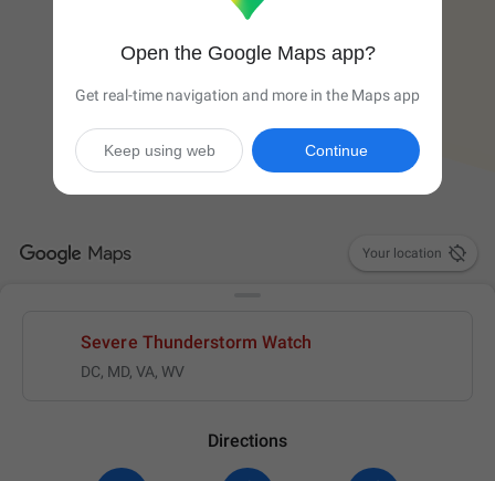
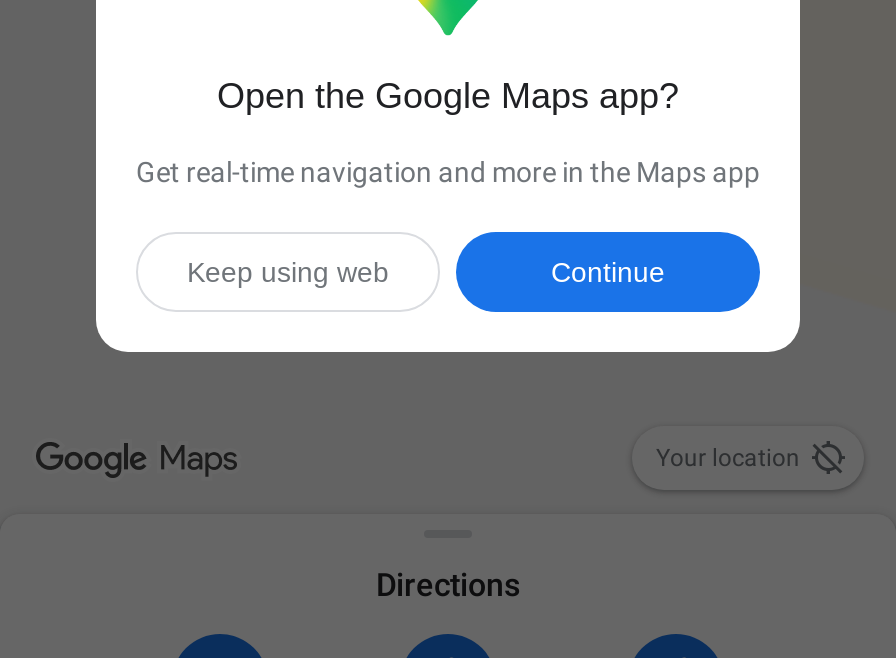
- Severe Thunderstorm Watch
- DC, MD, VA, WV
